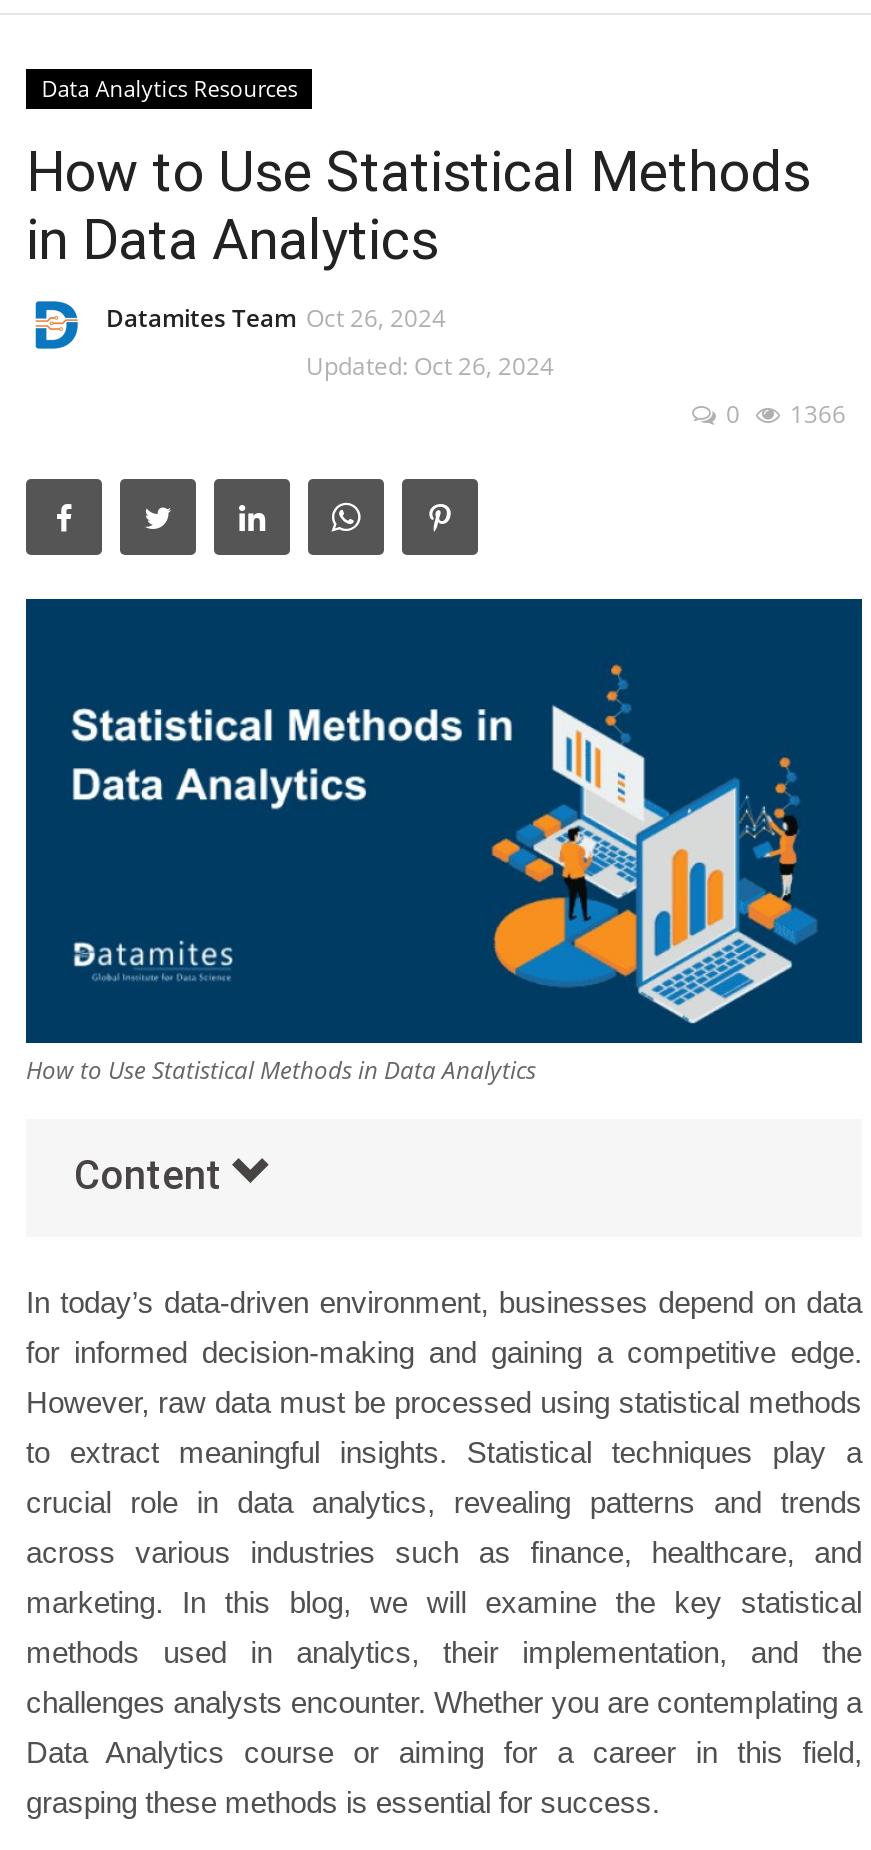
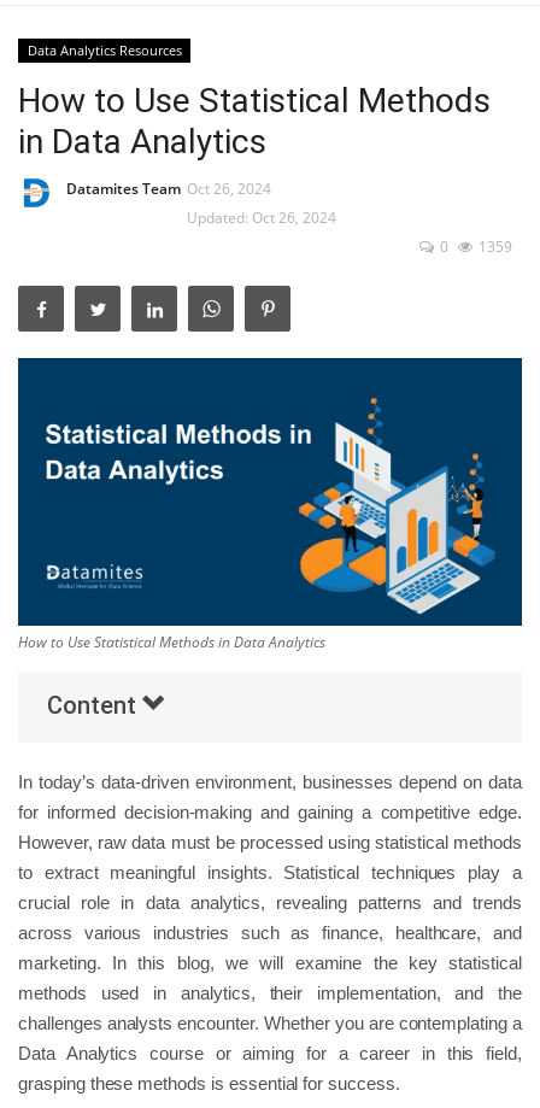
- 0 1366
+ 0 1359
